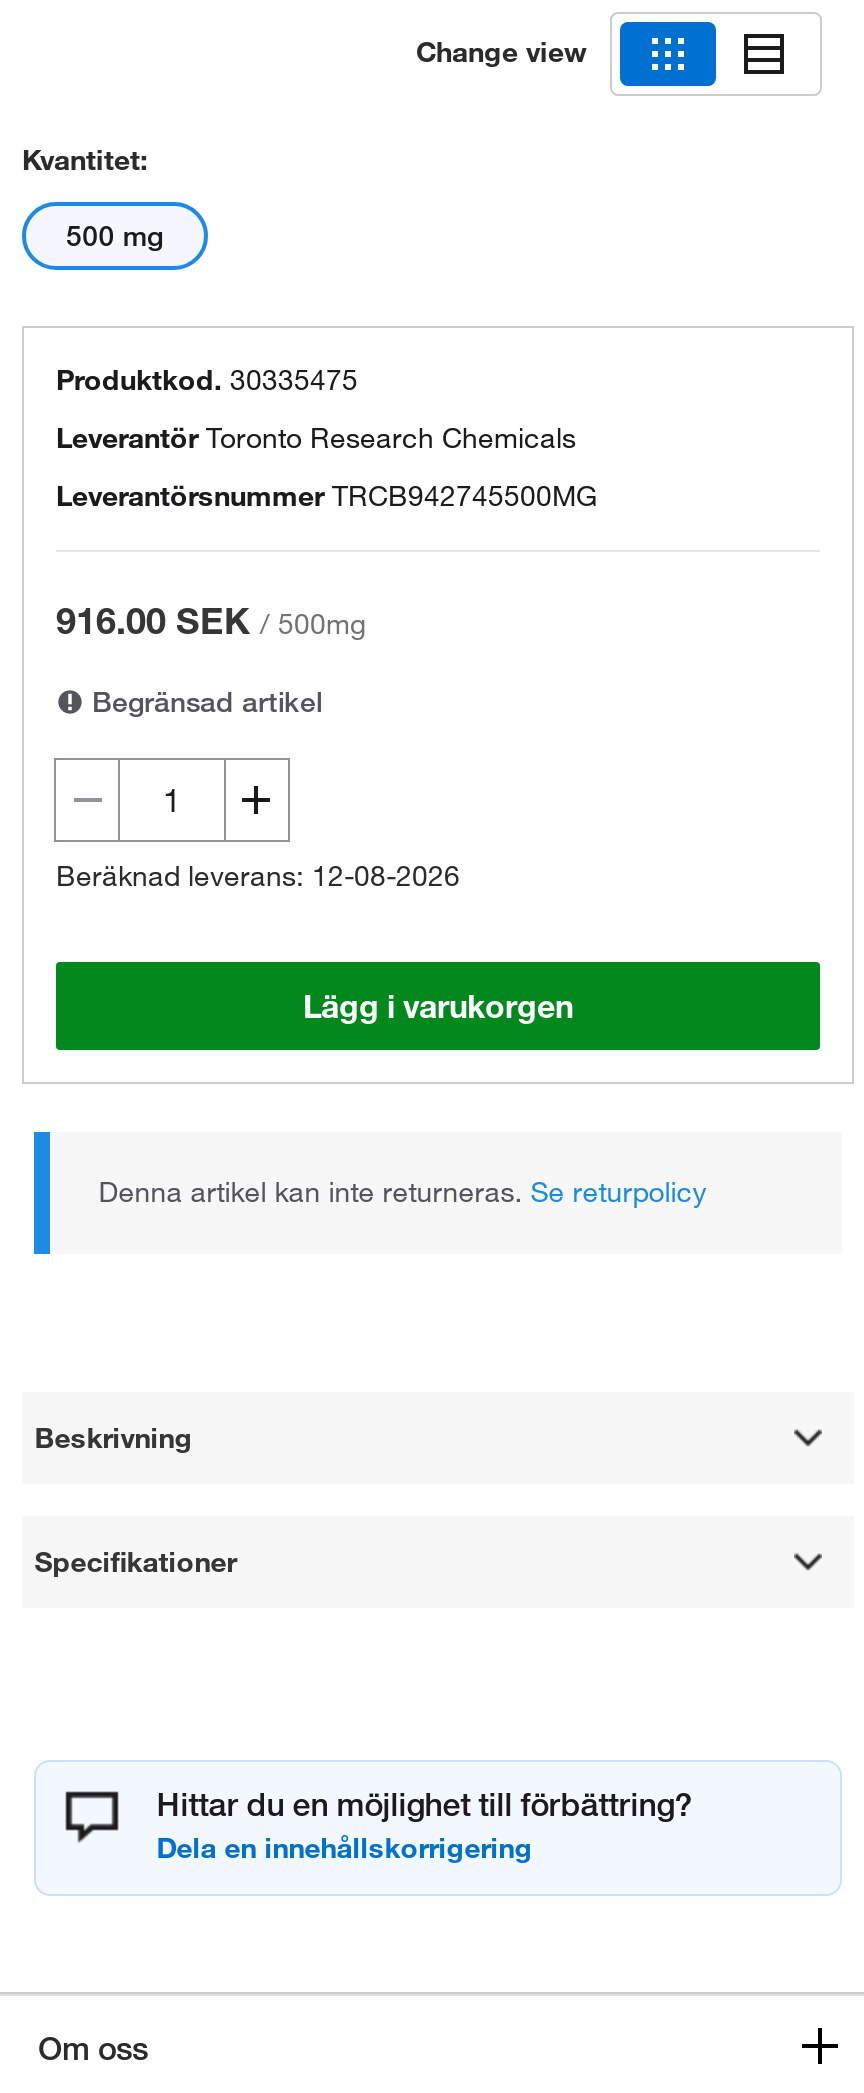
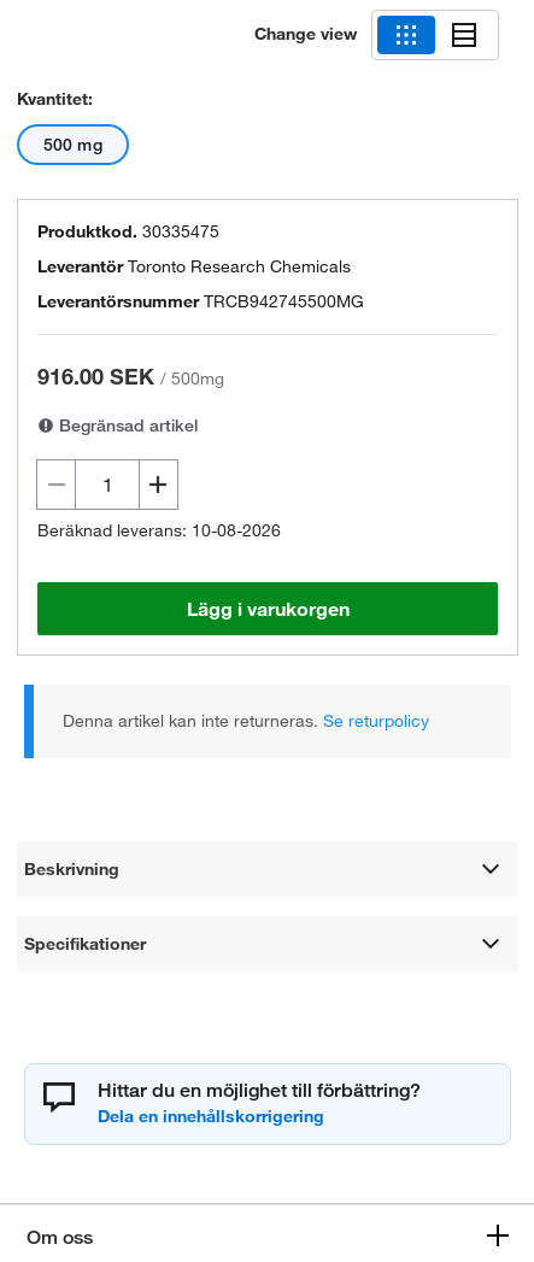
- Beräknad leverans: 12-08-2026
+ Beräknad leverans: 10-08-2026
